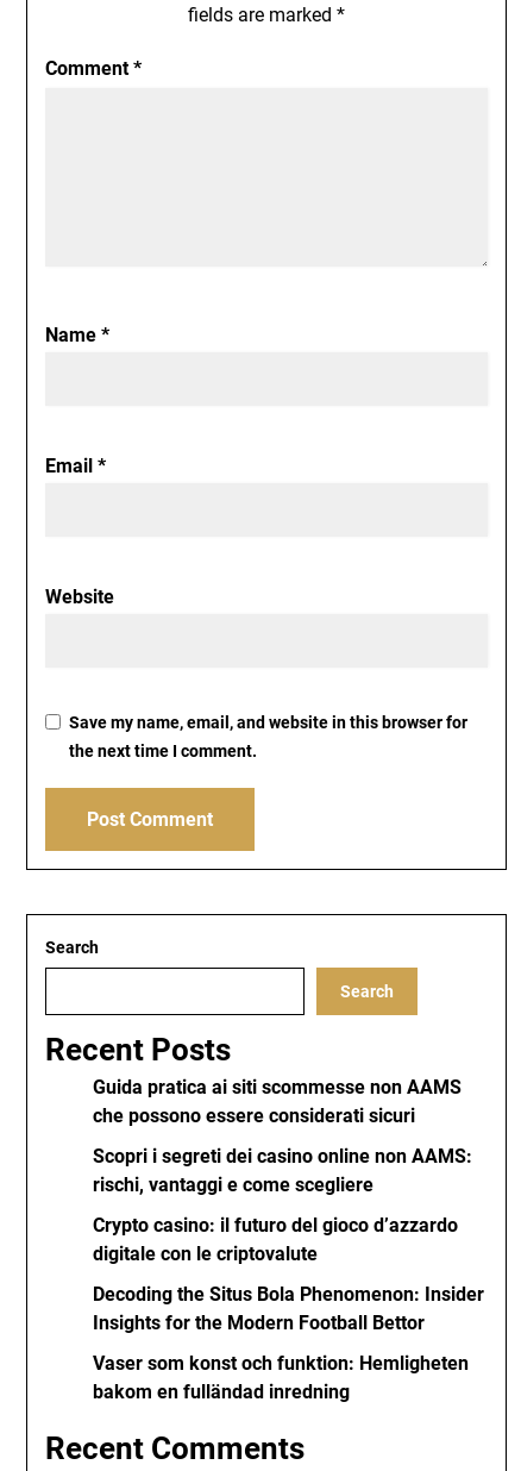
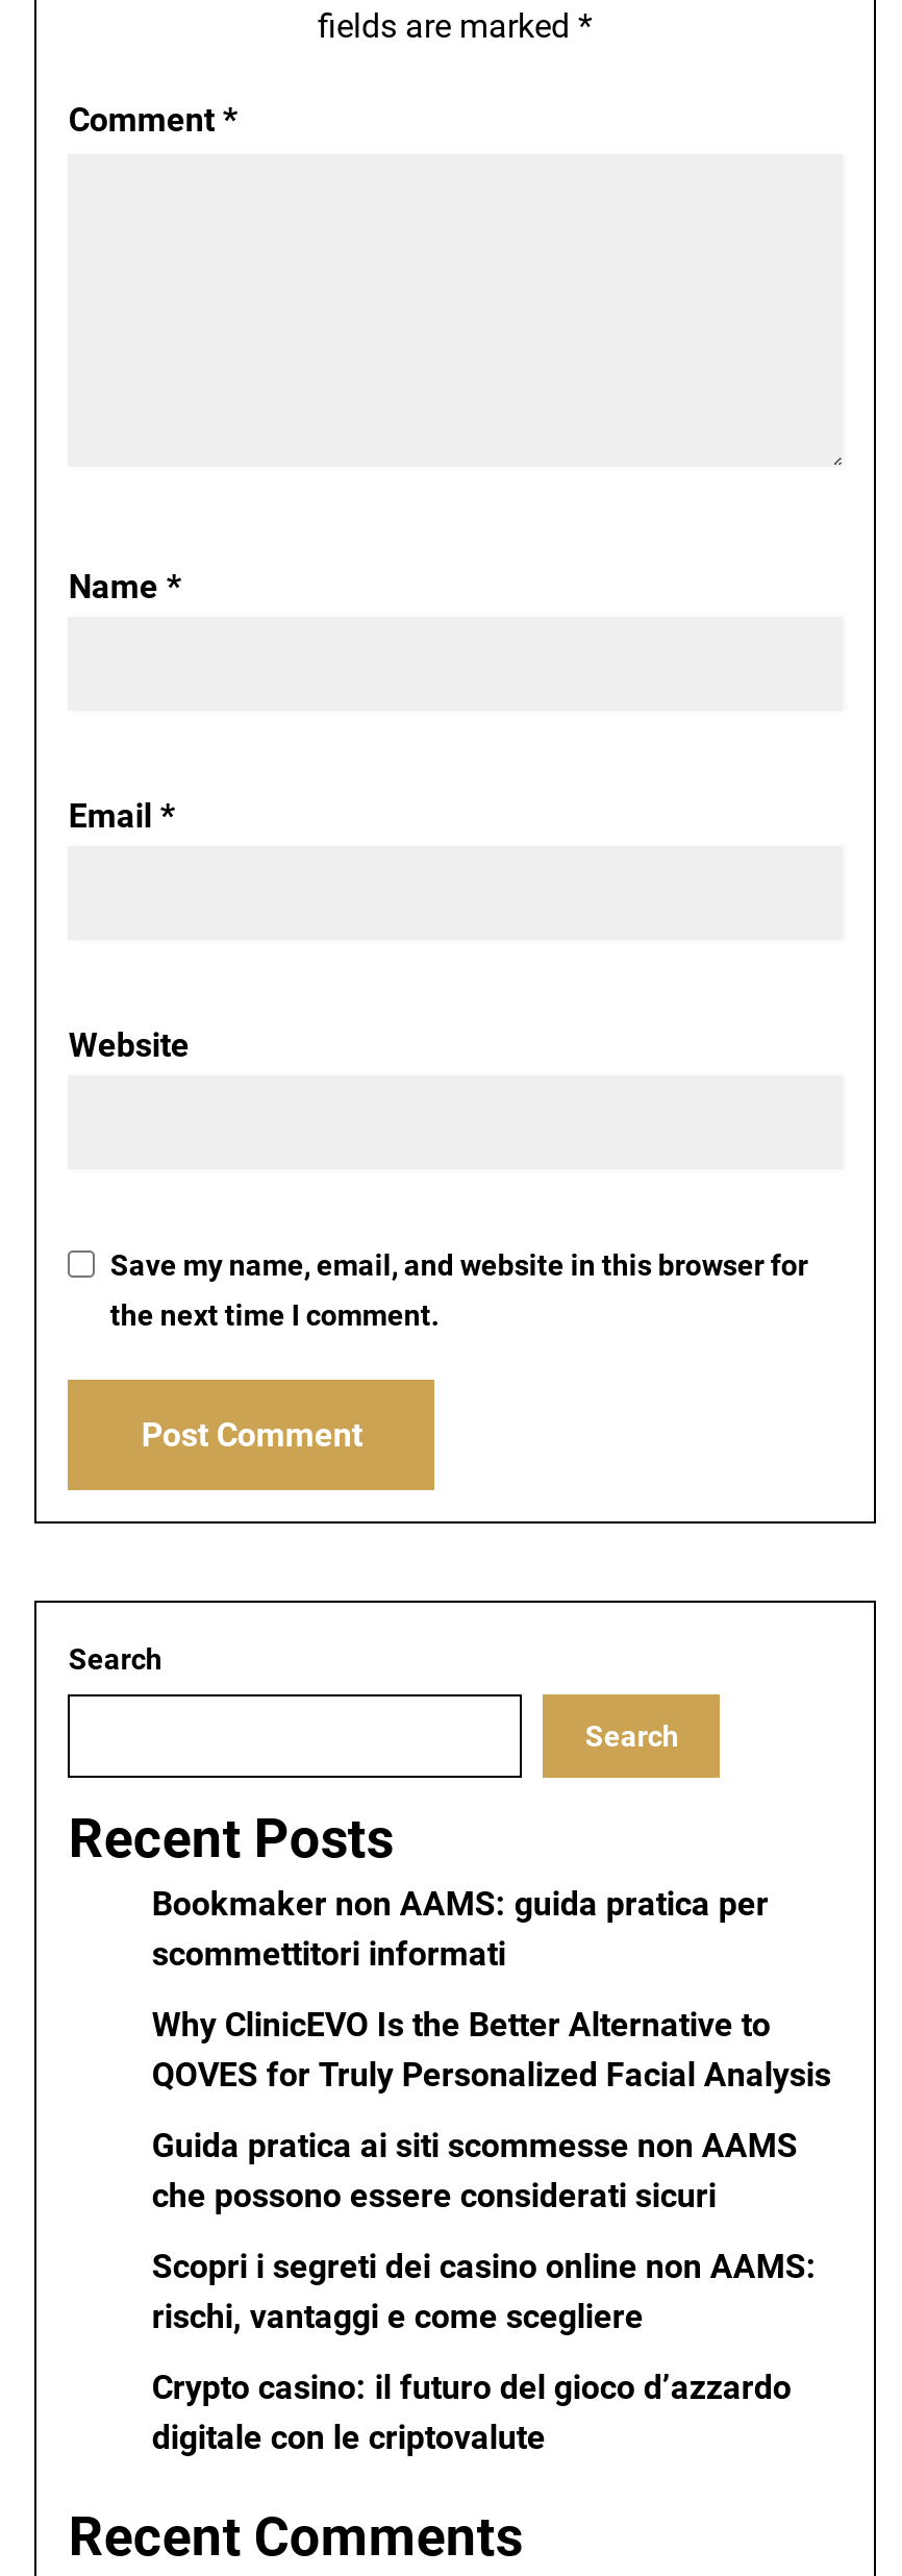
+ Bookmaker non AAMS: guida pratica per
+ scommettitori informati
+ Why ClinicEVO Is the Better Alternative to
+ QOVES for Truly Personalized Facial Analysis

moved down: Guida pratica ai siti scommesse non AAMS | che possono essere considerati sicuri | Scopri i segreti dei casino online non AAMS: | rischi, vantaggi e come scegliere | Crypto casino: il futuro del gioco d’azzardo | digitale con le criptovalute

- Decoding the Situs Bola Phenomenon: Insider
- Insights for the Modern Football Bettor
- Vaser som konst och funktion: Hemligheten
- bakom en fulländad inredning
